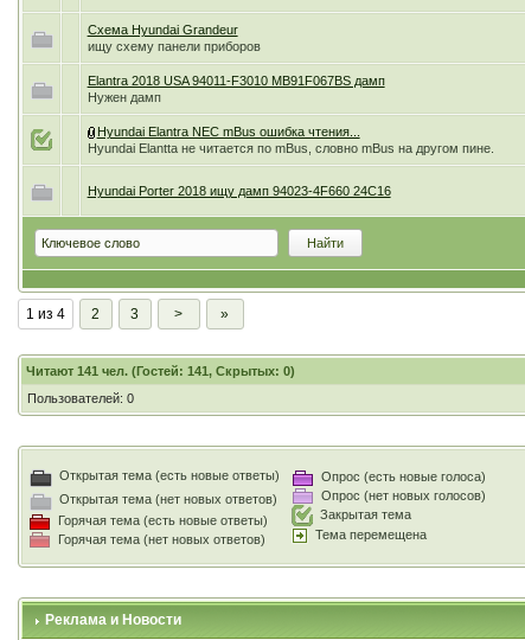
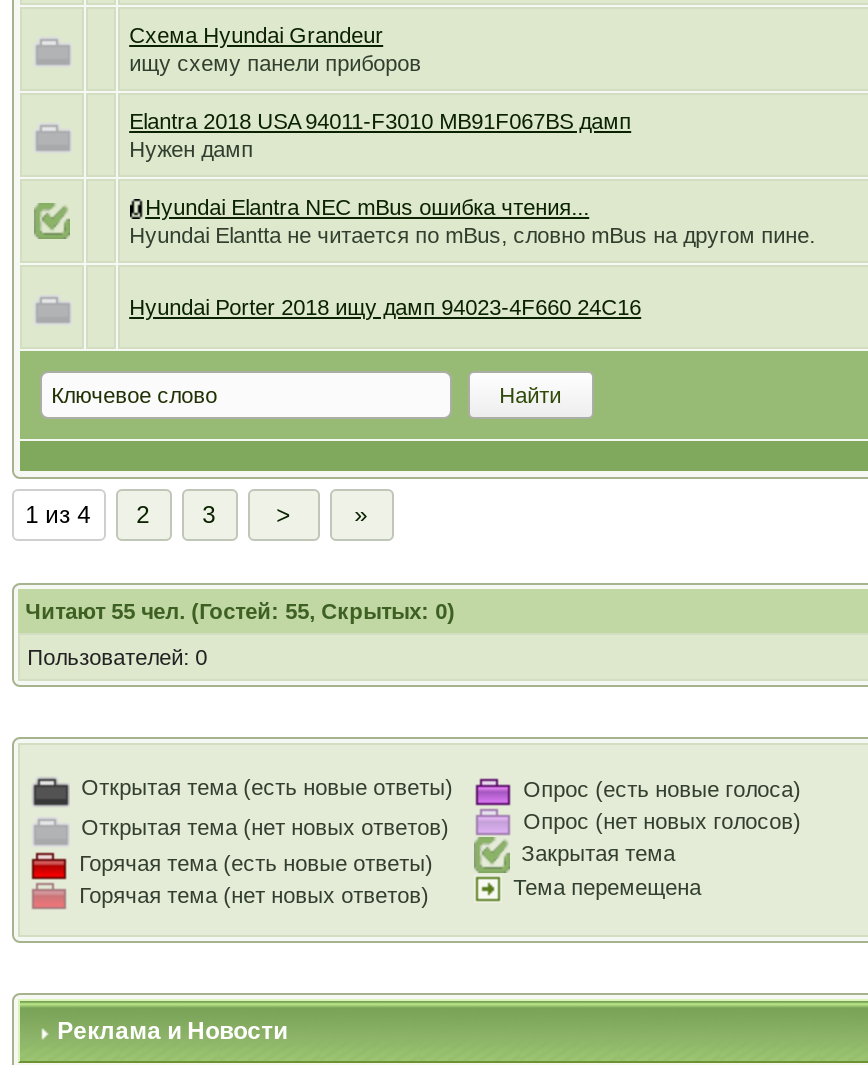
- Читают 141 чел. (Гостей: 141, Скрытых: 0)
+ Читают 55 чел. (Гостей: 55, Скрытых: 0)
